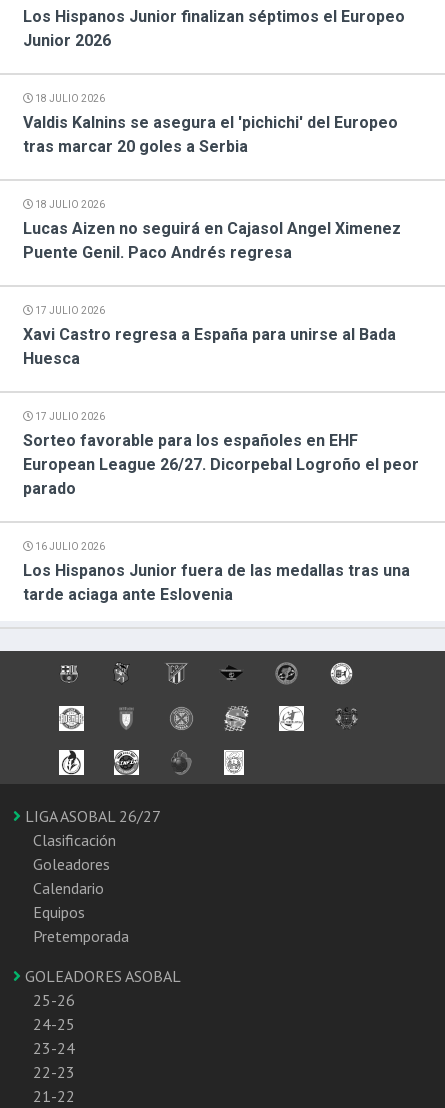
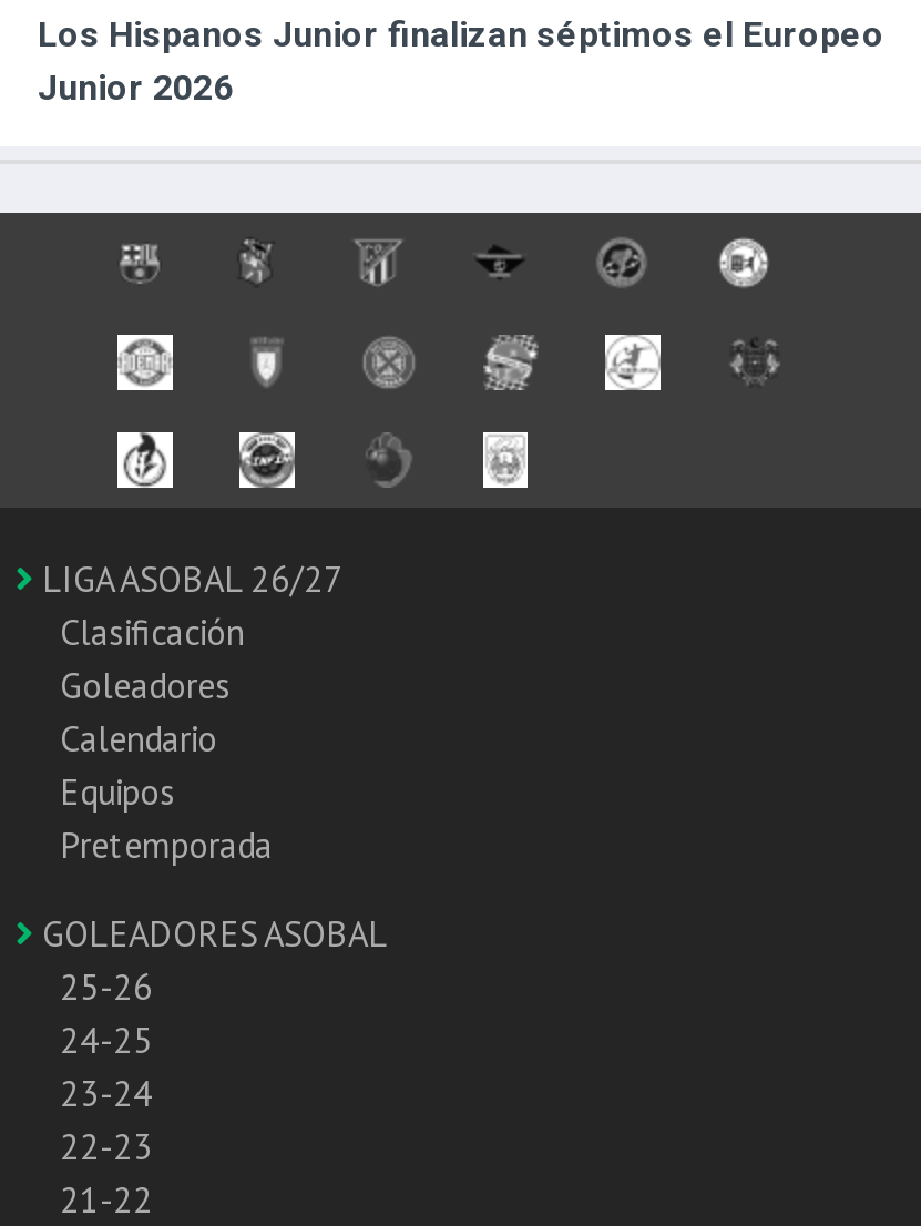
- 18 JULIO 2026
- Valdis Kalnins se asegura el 'pichichi' del Europeo
- tras marcar 20 goles a Serbia
- 18 JULIO 2026
- Lucas Aizen no seguirá en Cajasol Angel Ximenez
- Puente Genil. Paco Andrés regresa
- 17 JULIO 2026
- Xavi Castro regresa a España para unirse al Bada
- Huesca
- 17 JULIO 2026
- Sorteo favorable para los españoles en EHF
- European League 26/27. Dicorpebal Logroño el peor
- parado
- 16 JULIO 2026
- Los Hispanos Junior fuera de las medallas tras una
- tarde aciaga ante Eslovenia
